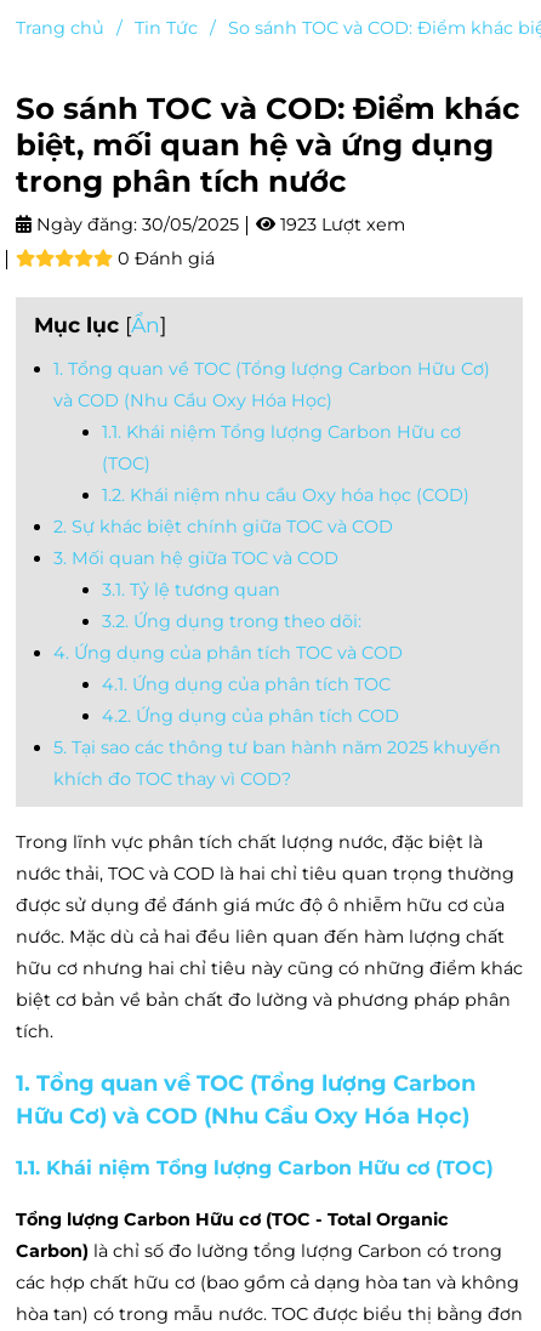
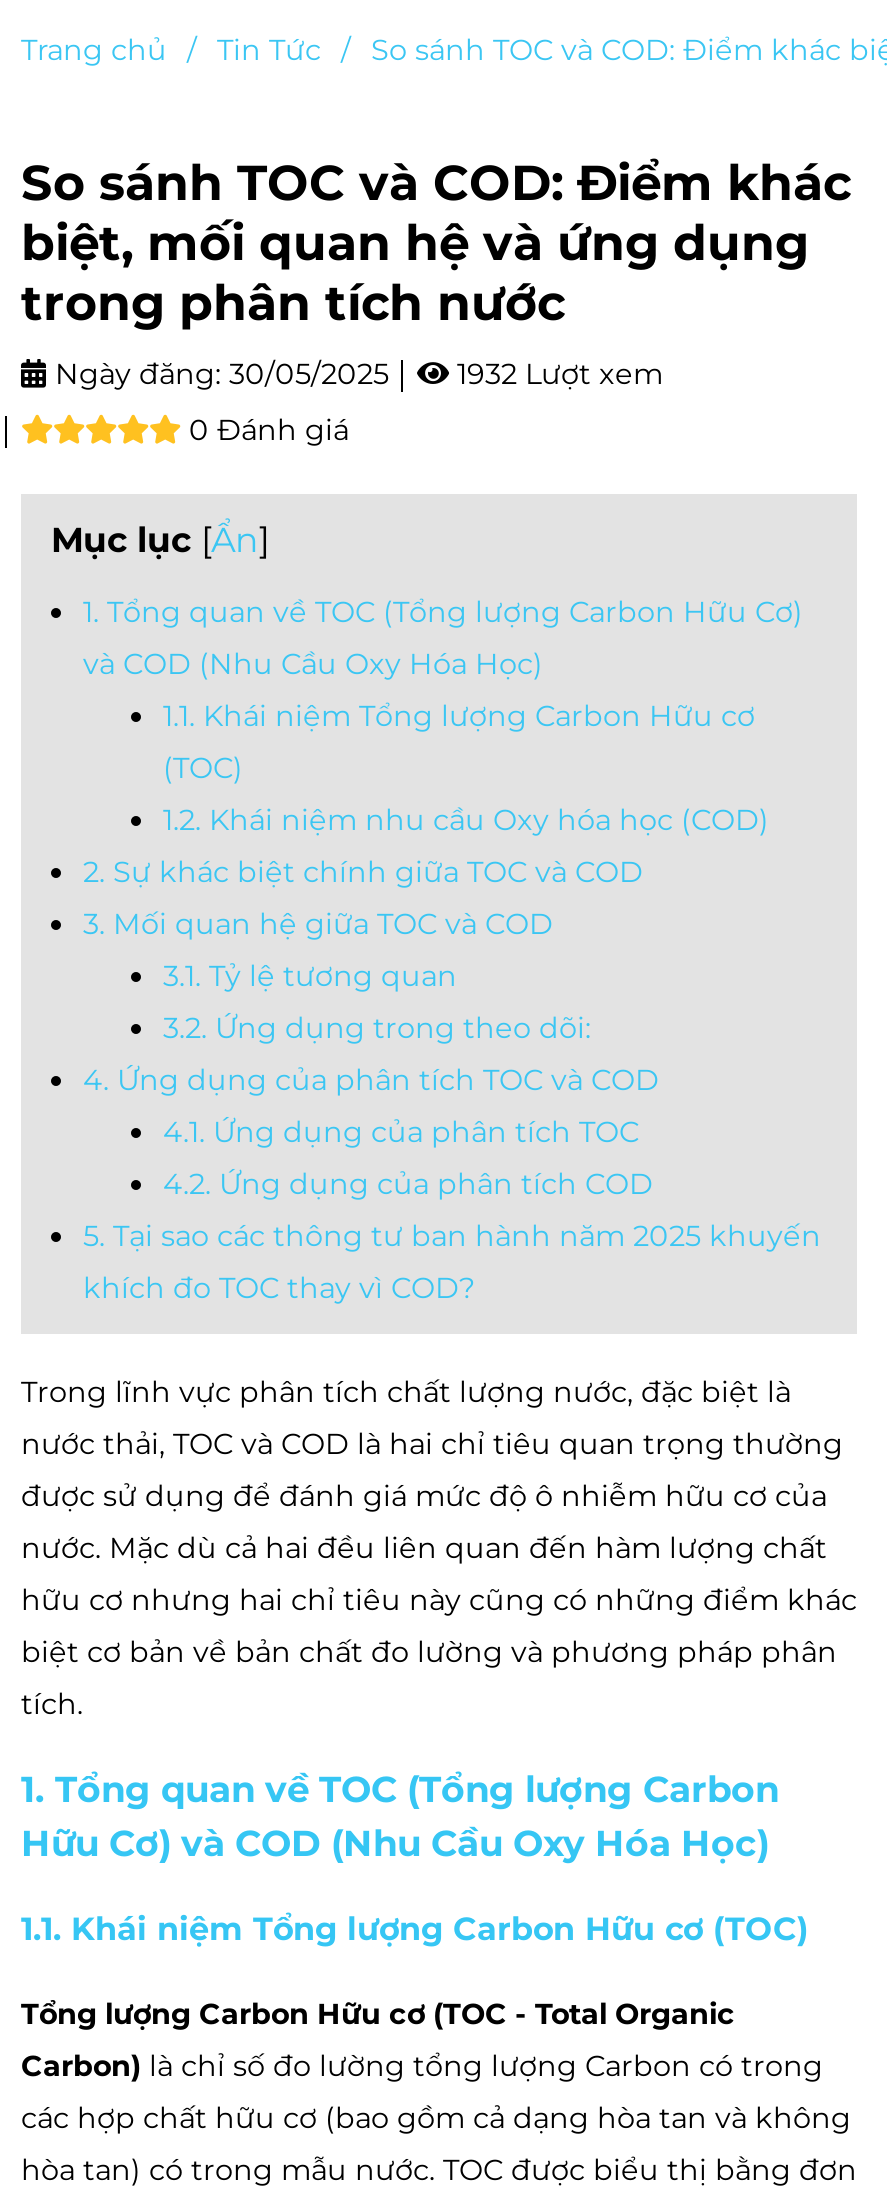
- Ngày đăng: 30/05/2025 1923 Lượt xem
+ Ngày đăng: 30/05/2025 1932 Lượt xem
